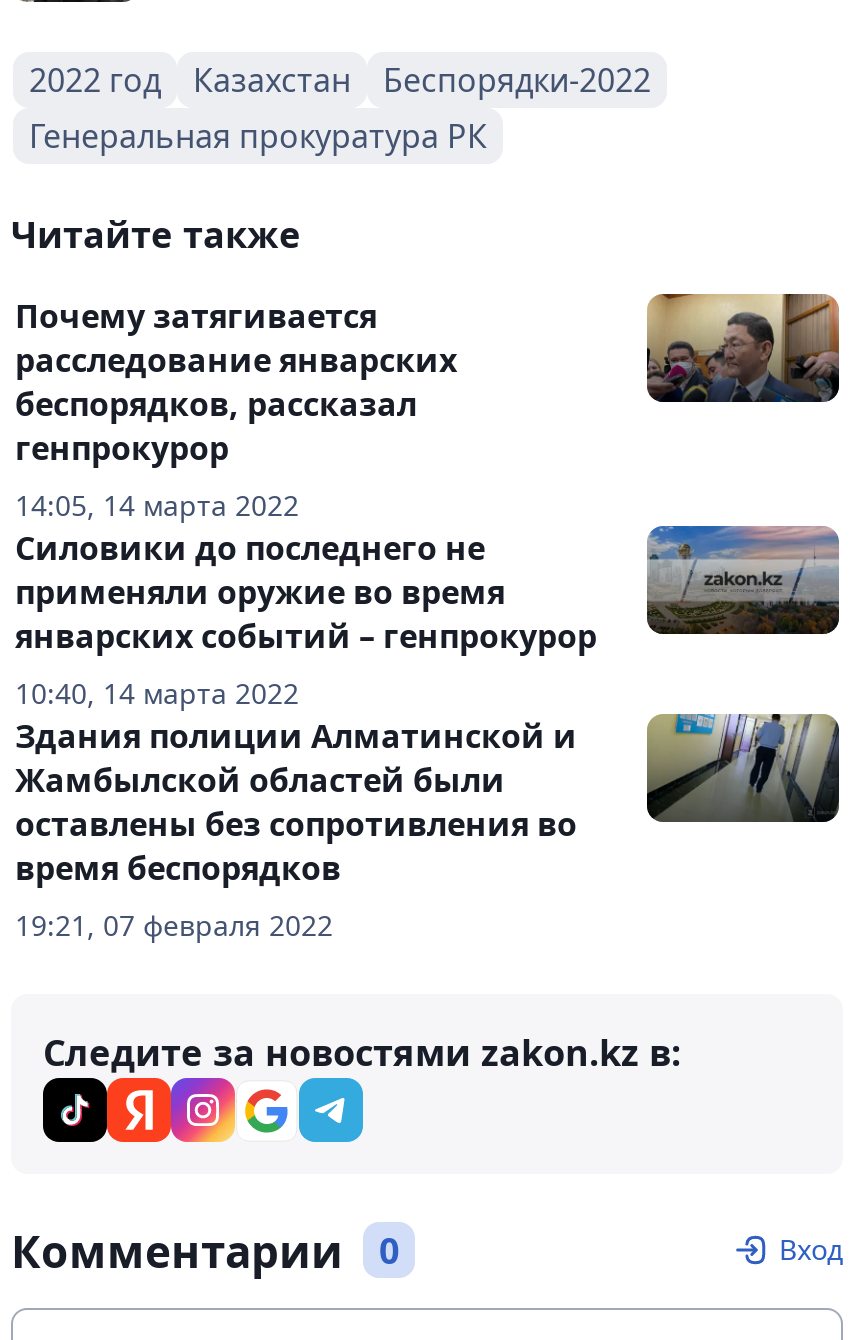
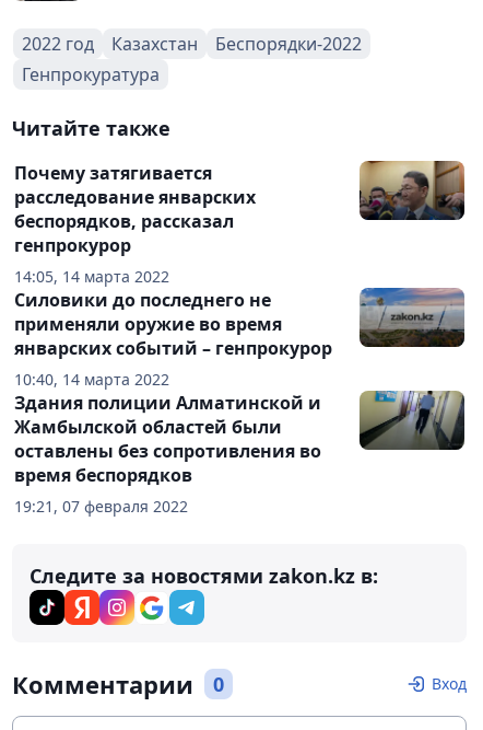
- Генеральная прокуратура РК
+ Генпрокуратура
